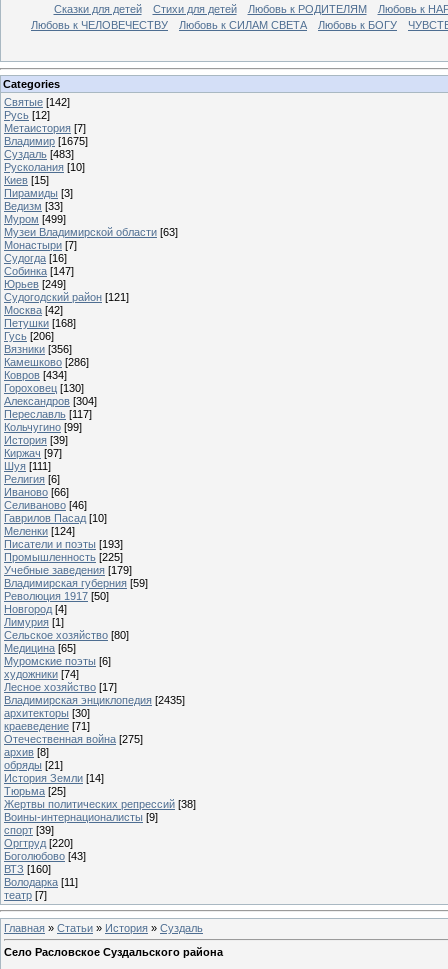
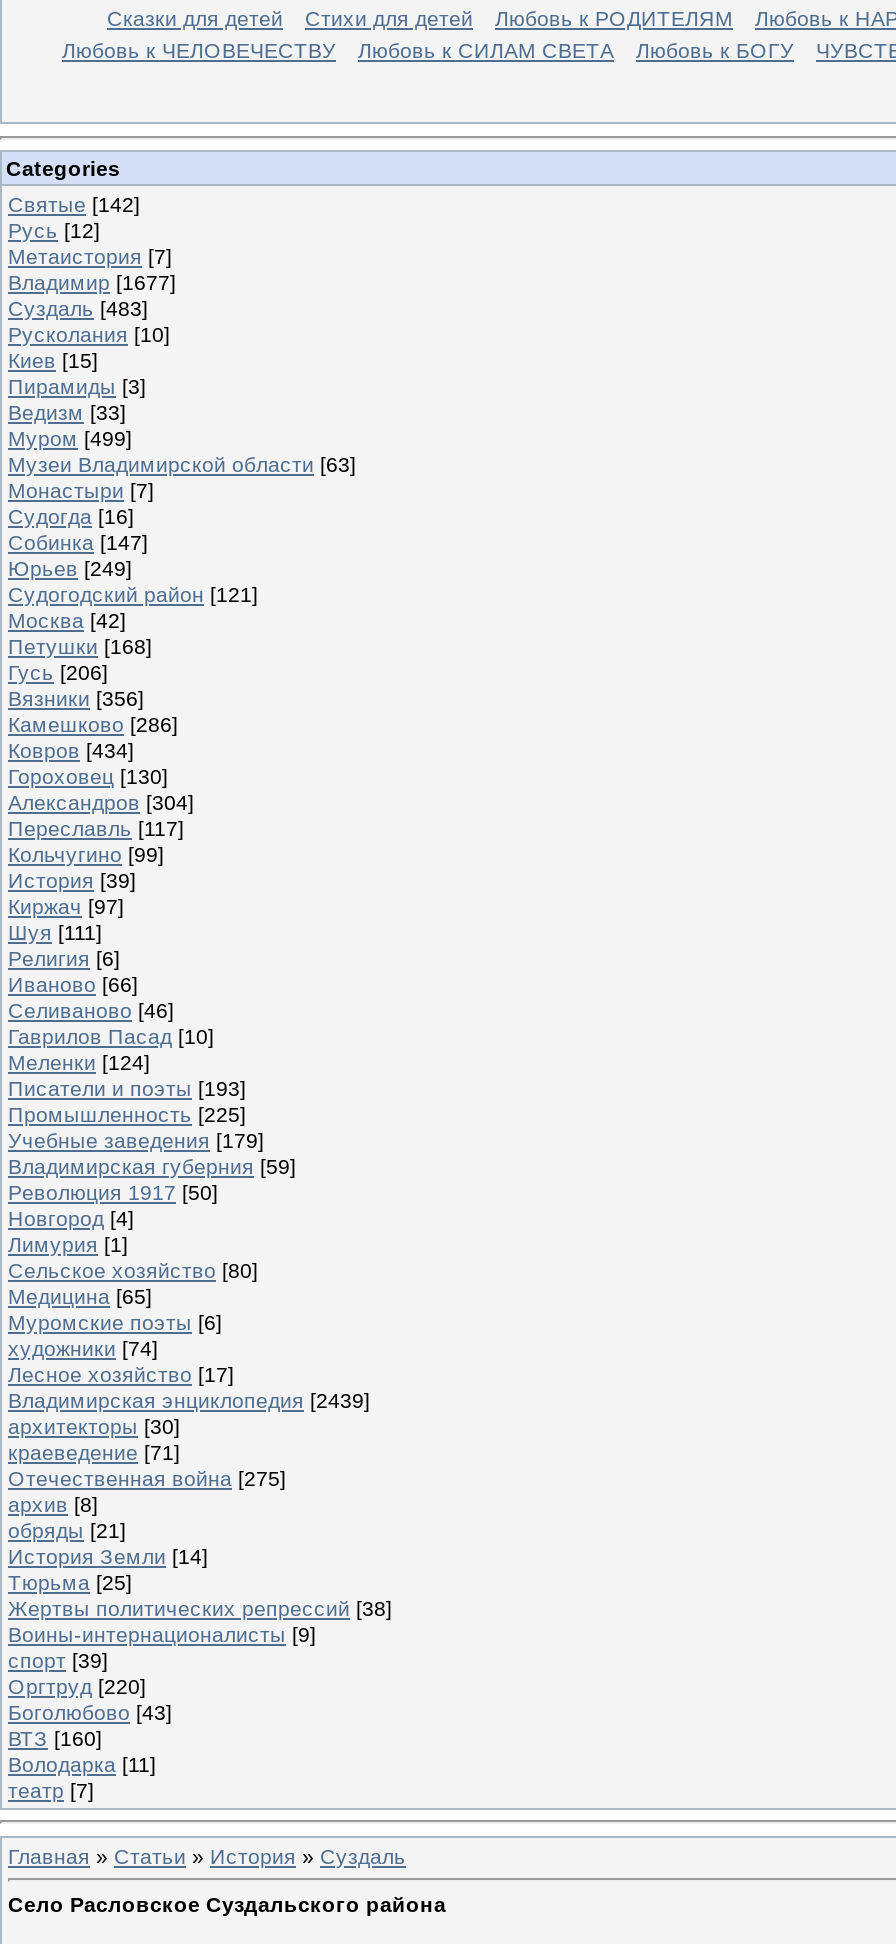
- Владимир [1675]
+ Владимир [1677]

- Владимирская энциклопедия [2435]
+ Владимирская энциклопедия [2439]
